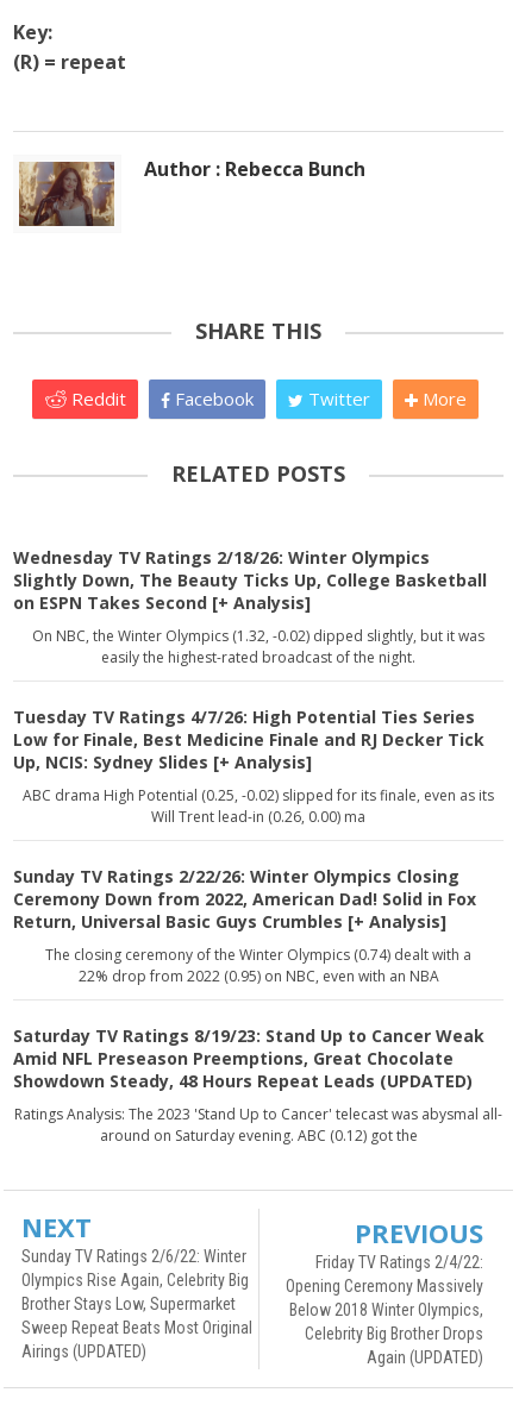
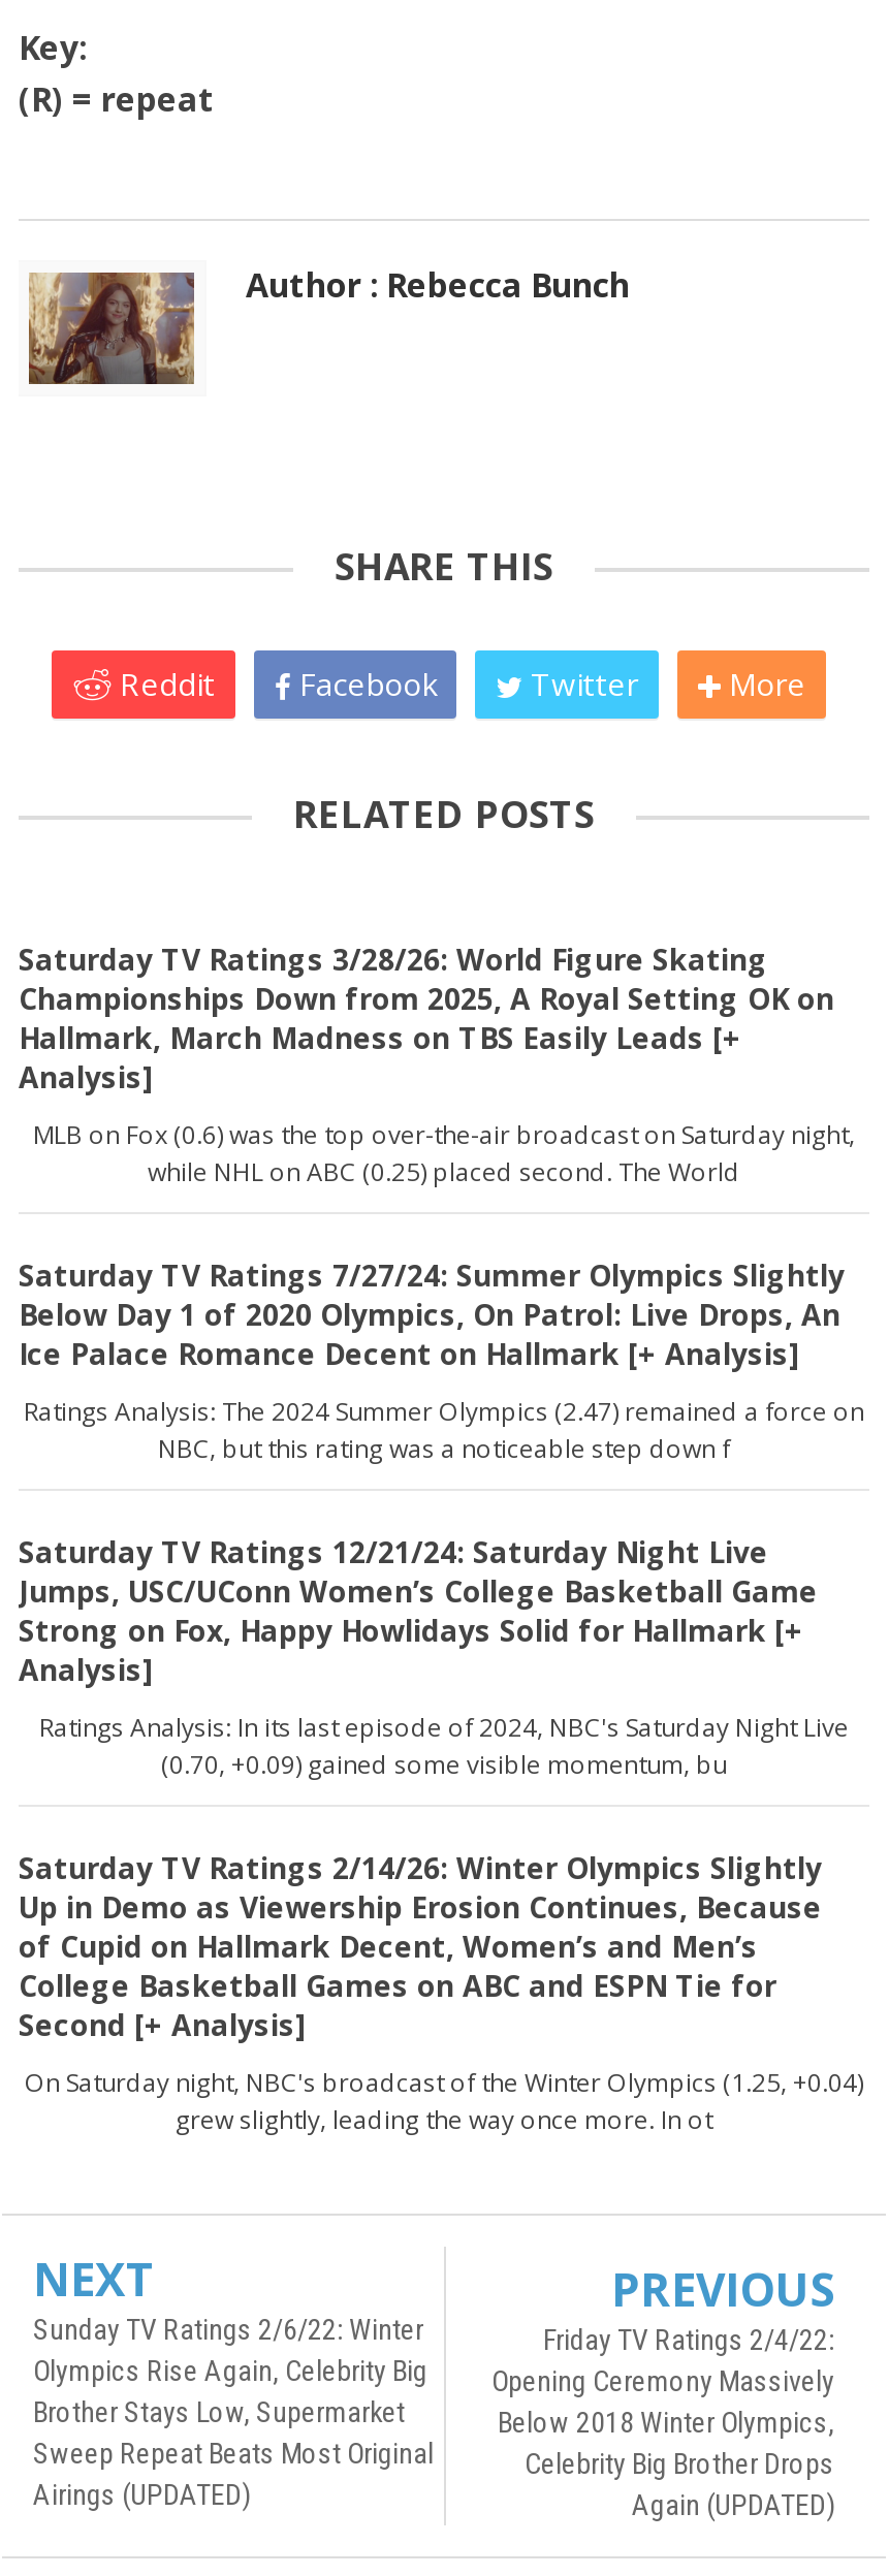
- Wednesday TV Ratings 2/18/26: Winter Olympics
- Slightly Down, The Beauty Ticks Up, College Basketball
- on ESPN Takes Second [+ Analysis]
+ Saturday TV Ratings 3/28/26: World Figure Skating
+ Championships Down from 2025, A Royal Setting OK on
+ Hallmark, March Madness on TBS Easily Leads [+
+ Analysis]

- On NBC, the Winter Olympics (1.32, -0.02) dipped slightly, but it was
- easily the highest-rated broadcast of the night.
+ MLB on Fox (0.6) was the top over-the-air broadcast on Saturday night,
+ while NHL on ABC (0.25) placed second. The World

- Tuesday TV Ratings 4/7/26: High Potential Ties Series
- Low for Finale, Best Medicine Finale and RJ Decker Tick
- Up, NCIS: Sydney Slides [+ Analysis]
+ Saturday TV Ratings 7/27/24: Summer Olympics Slightly
+ Below Day 1 of 2020 Olympics, On Patrol: Live Drops, An
+ Ice Palace Romance Decent on Hallmark [+ Analysis]

- ABC drama High Potential (0.25, -0.02) slipped for its finale, even as its
- Will Trent lead-in (0.26, 0.00) ma
+ Ratings Analysis: The 2024 Summer Olympics (2.47) remained a force on
+ NBC, but this rating was a noticeable step down f

- Sunday TV Ratings 2/22/26: Winter Olympics Closing
- Ceremony Down from 2022, American Dad! Solid in Fox
- Return, Universal Basic Guys Crumbles [+ Analysis]
+ Saturday TV Ratings 12/21/24: Saturday Night Live
+ Jumps, USC/UConn Women’s College Basketball Game
+ Strong on Fox, Happy Howlidays Solid for Hallmark [+
+ Analysis]

- The closing ceremony of the Winter Olympics (0.74) dealt with a
- 22% drop from 2022 (0.95) on NBC, even with an NBA
+ Ratings Analysis: In its last episode of 2024, NBC's Saturday Night Live
+ (0.70, +0.09) gained some visible momentum, bu

- Saturday TV Ratings 8/19/23: Stand Up to Cancer Weak
- Amid NFL Preseason Preemptions, Great Chocolate
- Showdown Steady, 48 Hours Repeat Leads (UPDATED)
+ Saturday TV Ratings 2/14/26: Winter Olympics Slightly
+ Up in Demo as Viewership Erosion Continues, Because
+ of Cupid on Hallmark Decent, Women’s and Men’s
+ College Basketball Games on ABC and ESPN Tie for
+ Second [+ Analysis]

- Ratings Analysis: The 2023 'Stand Up to Cancer' telecast was abysmal all-
- around on Saturday evening. ABC (0.12) got the
+ On Saturday night, NBC's broadcast of the Winter Olympics (1.25, +0.04)
+ grew slightly, leading the way once more. In ot
